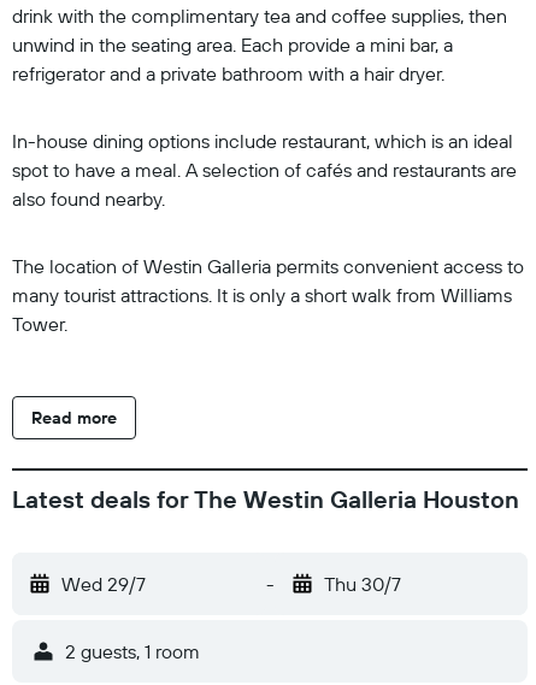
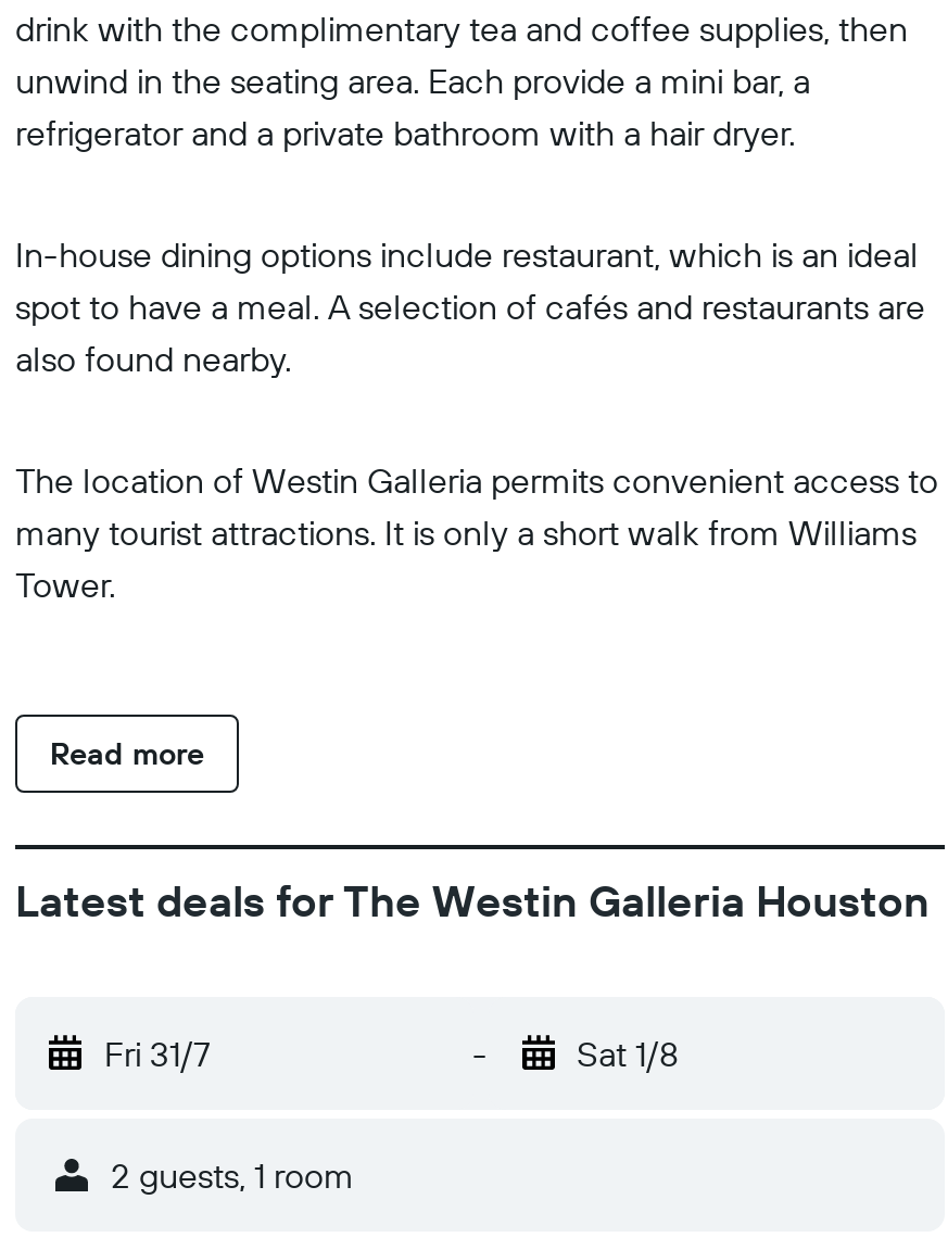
- Wed 29/7
+ Fri 31/7

- Thu 30/7
+ Sat 1/8
